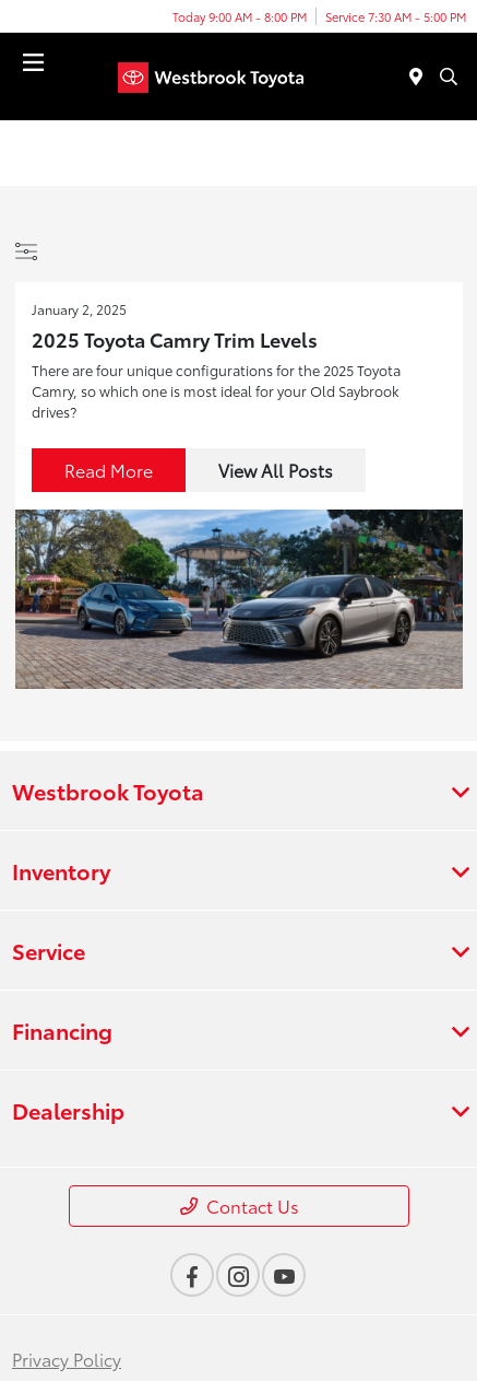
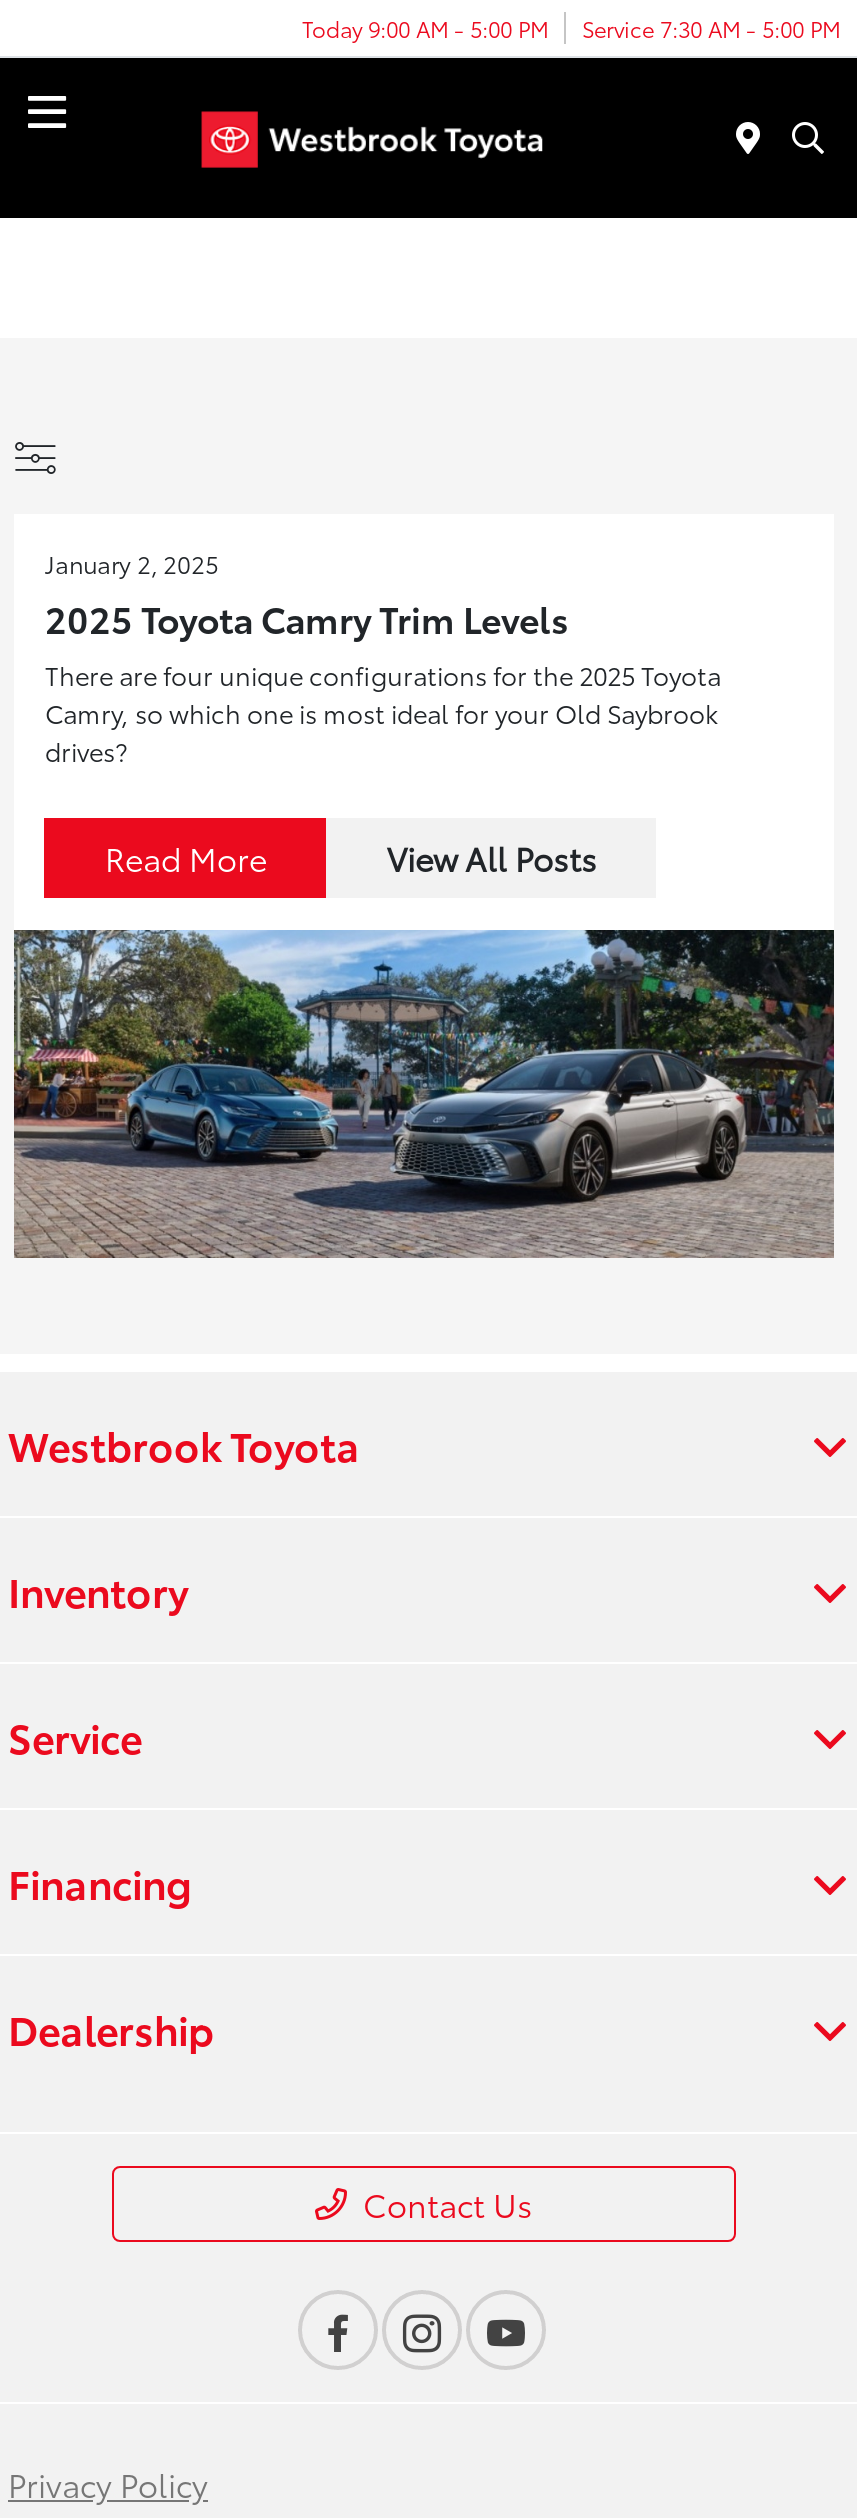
- Today 9:00 AM - 8:00 PM Service 7:30 AM - 5:00 PM
+ Today 9:00 AM - 5:00 PM Service 7:30 AM - 5:00 PM
